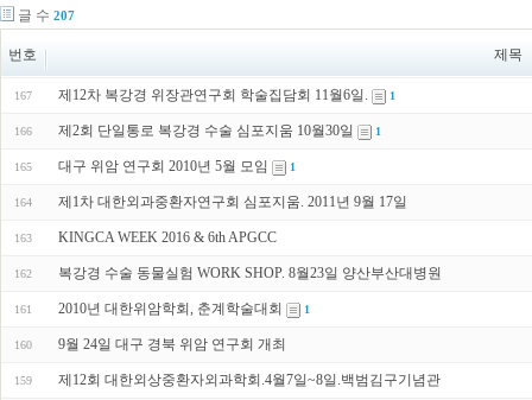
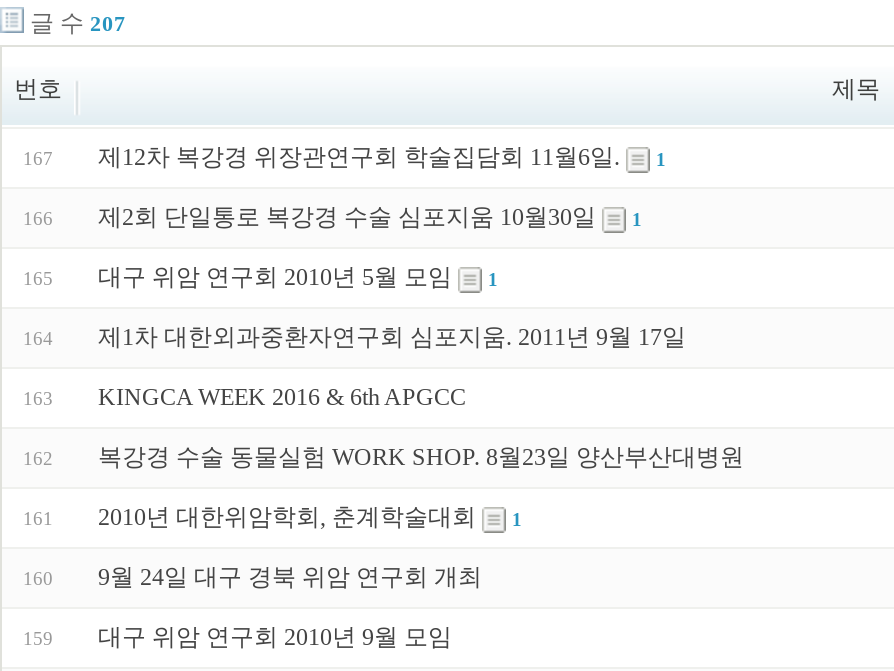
- 제12회 대한외상중환자외과학회.4월7일~8일.백범김구기념관
+ 대구 위암 연구회 2010년 9월 모임
